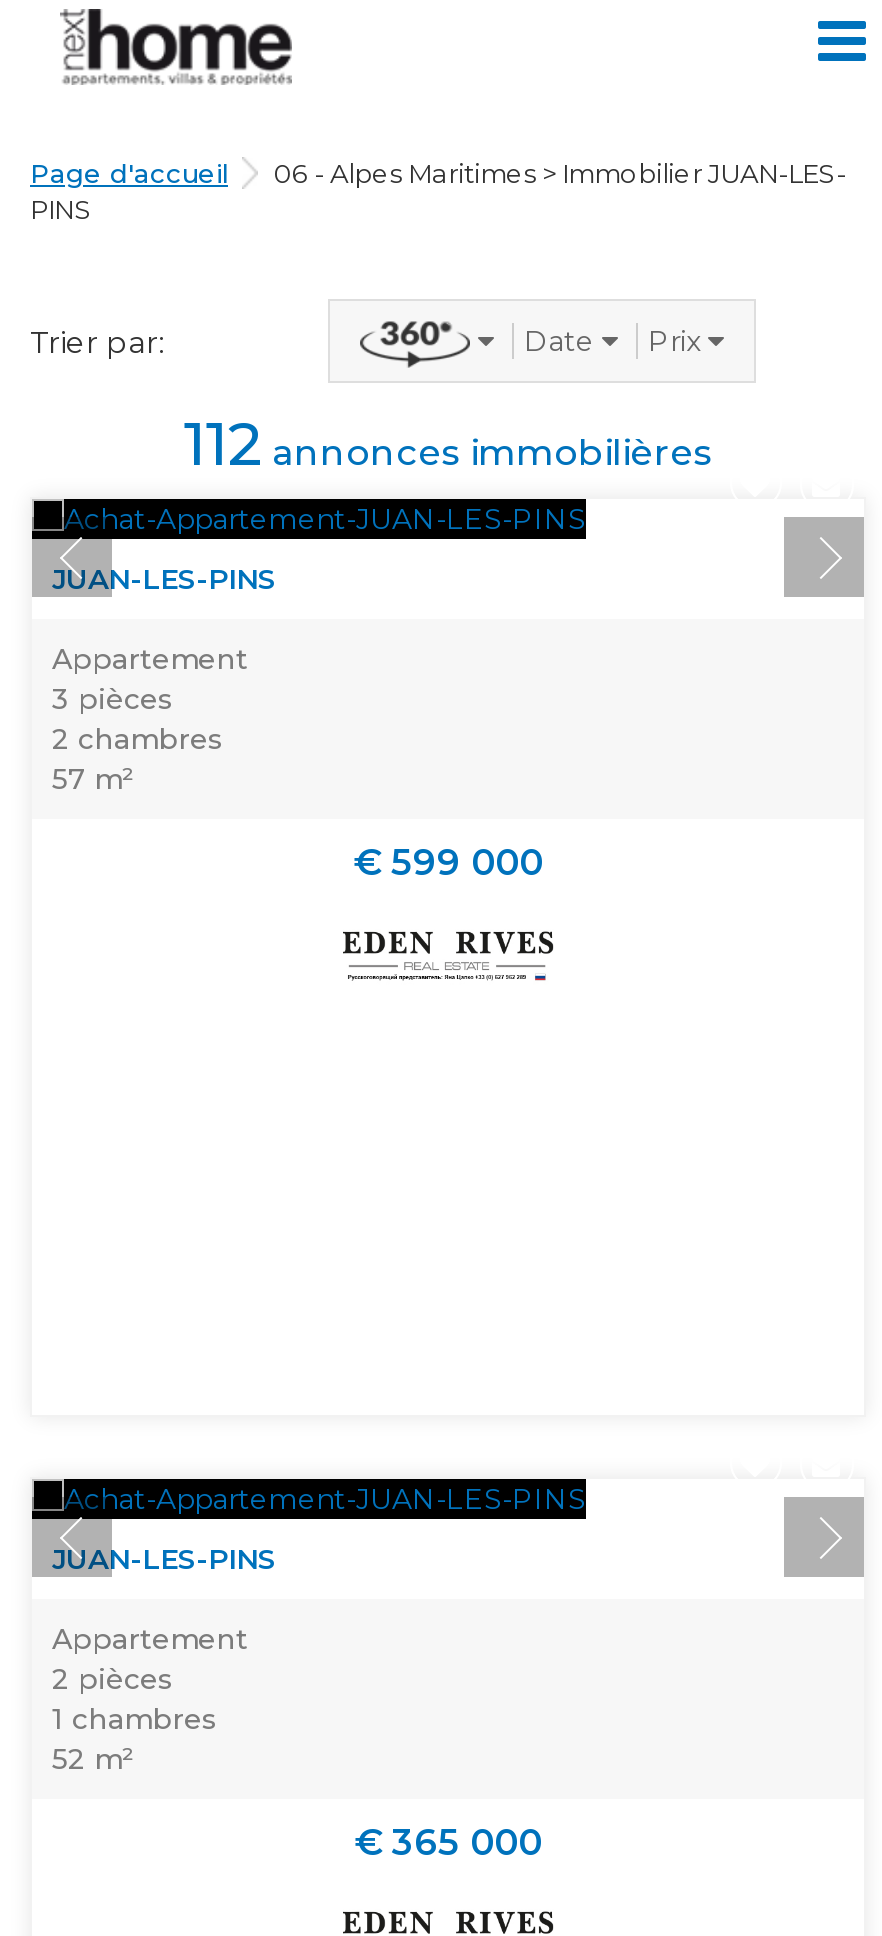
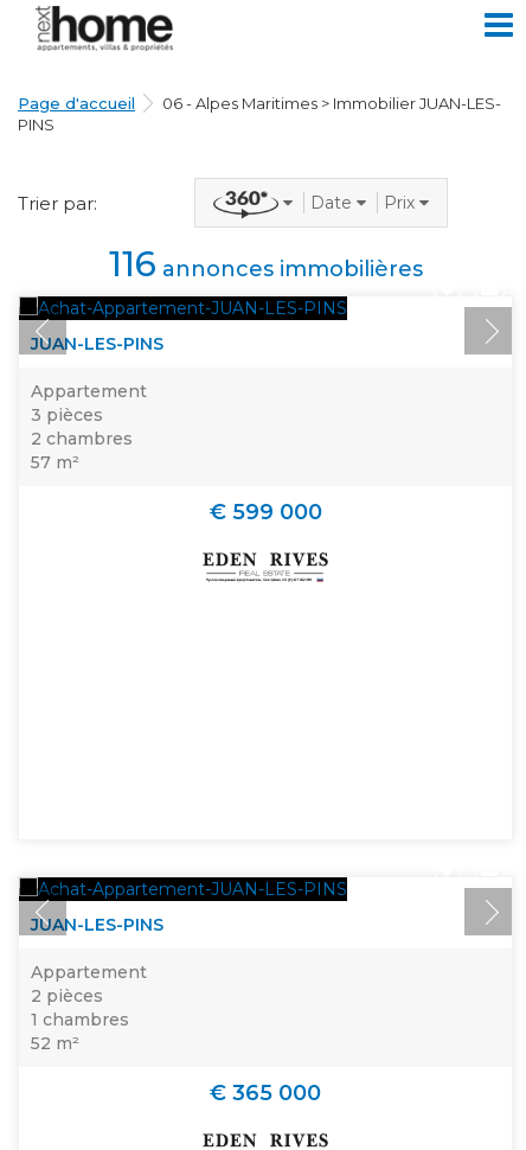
- 112 annonces immobilières
+ 116 annonces immobilières
